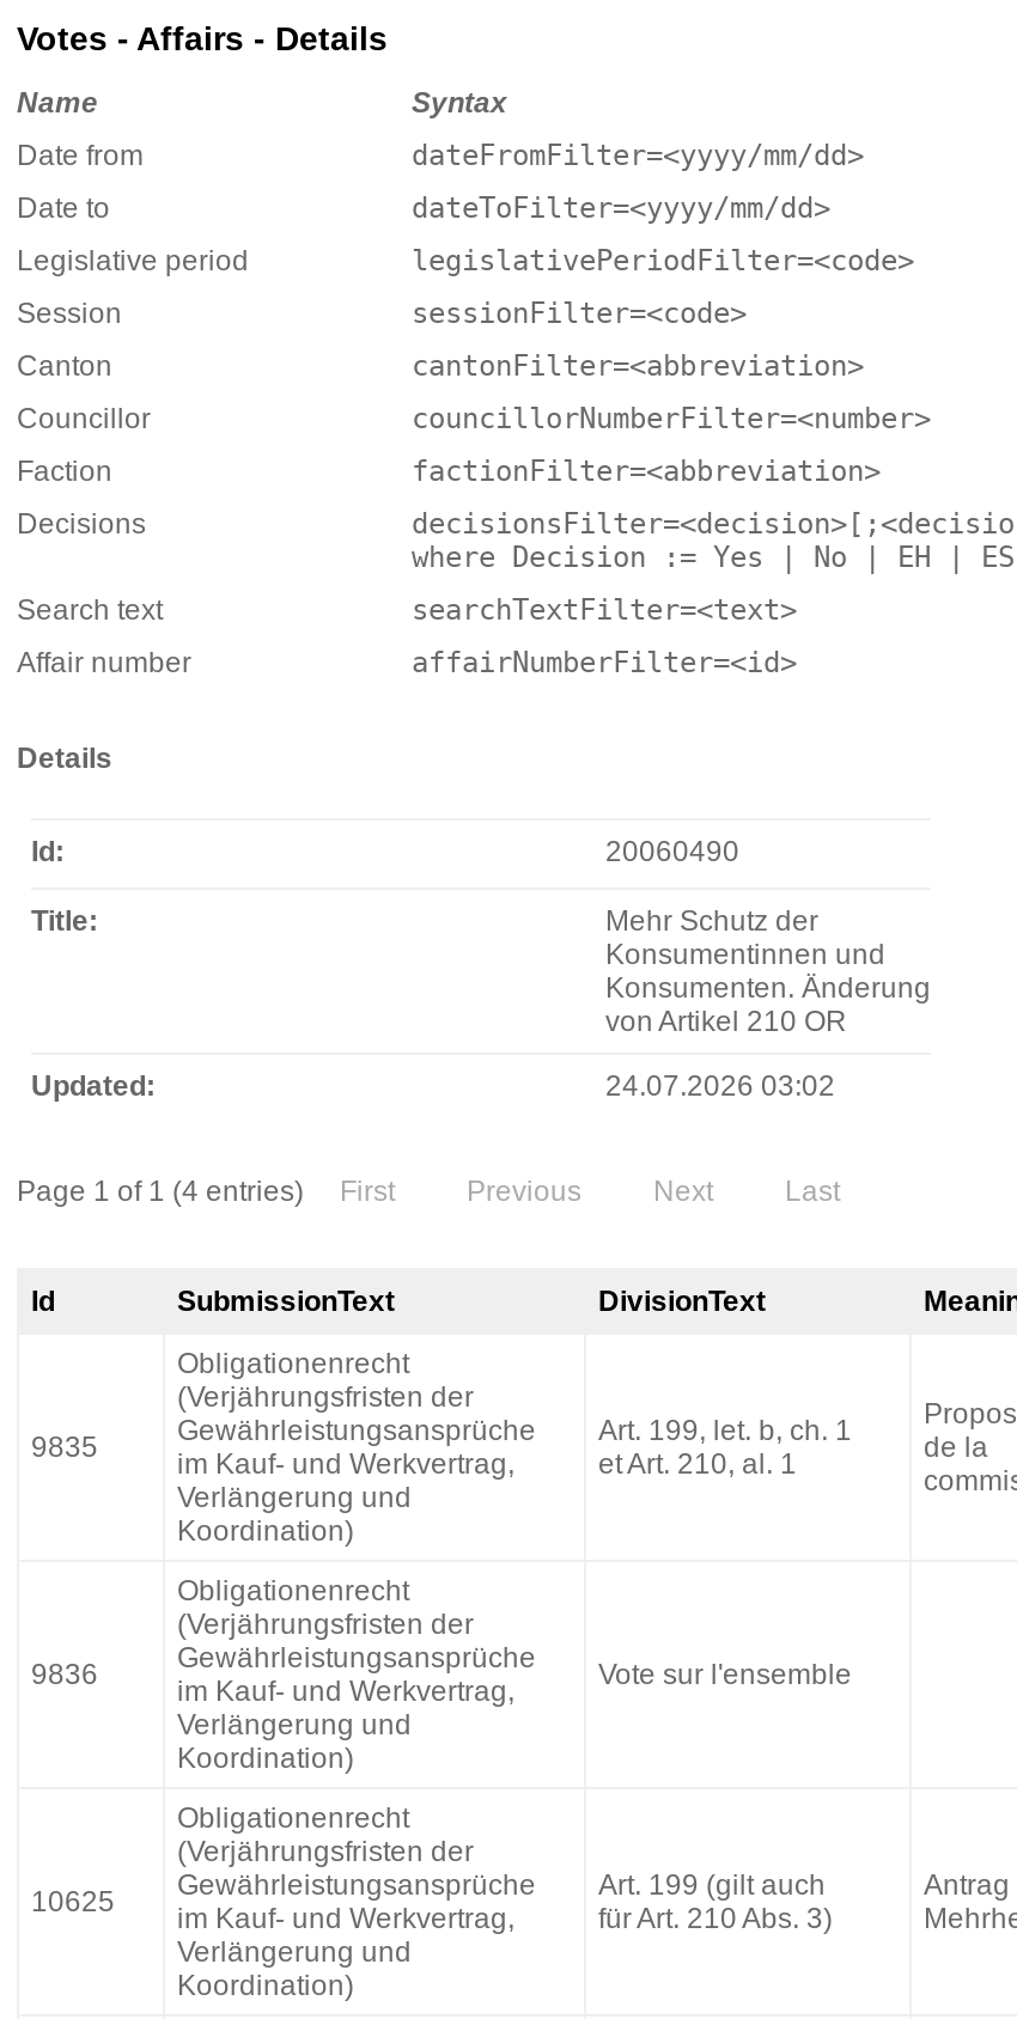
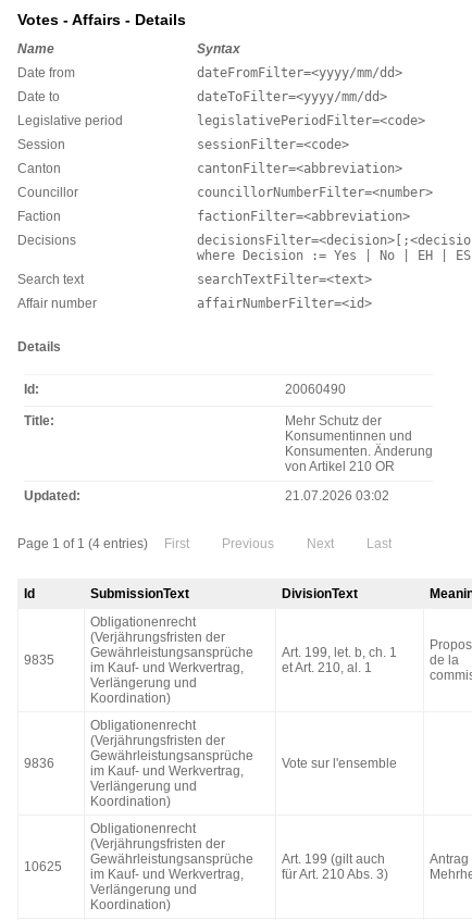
- 24.07.2026 03:02
+ 21.07.2026 03:02
